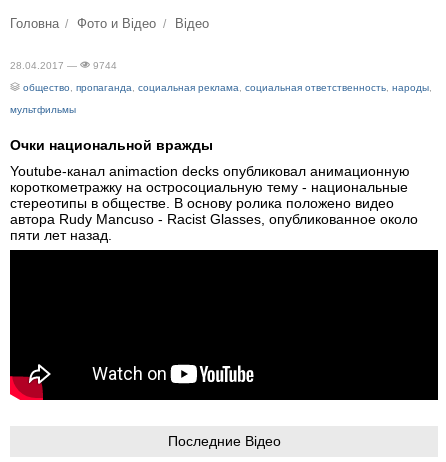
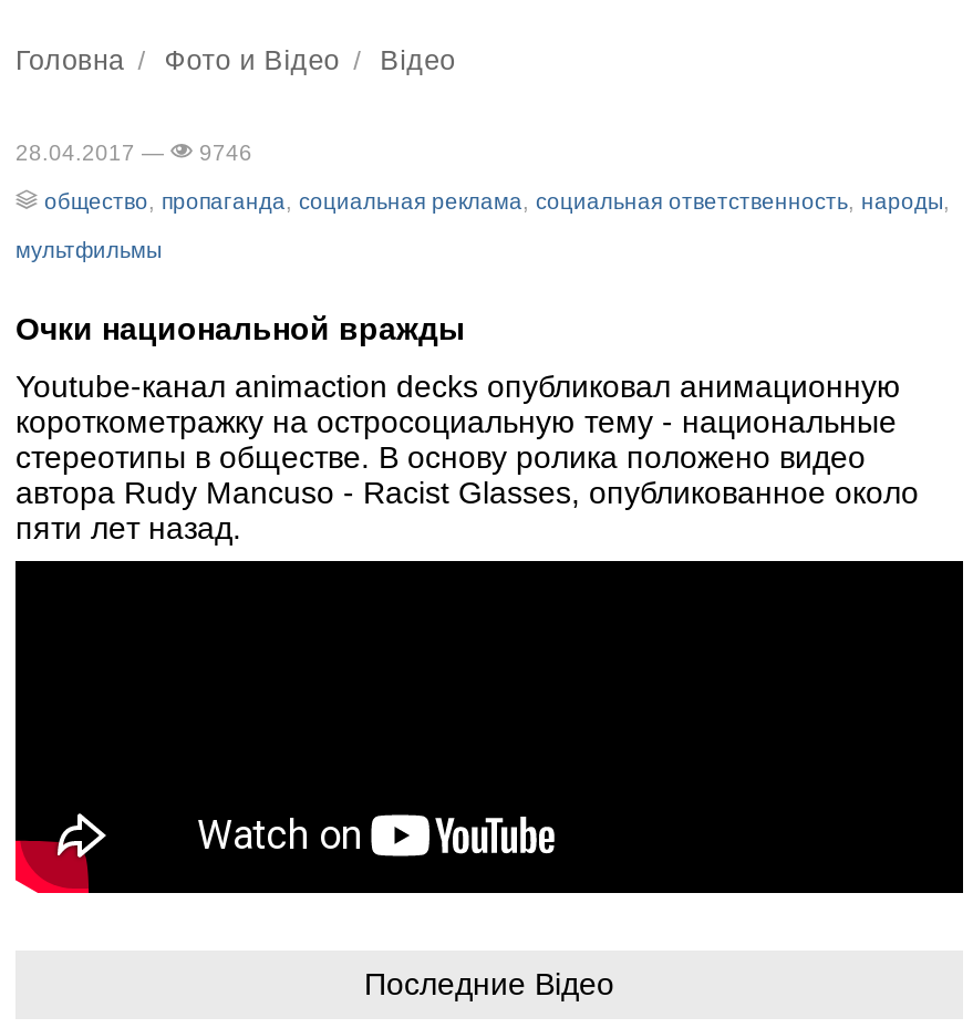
- 28.04.2017 — 9744
+ 28.04.2017 — 9746
